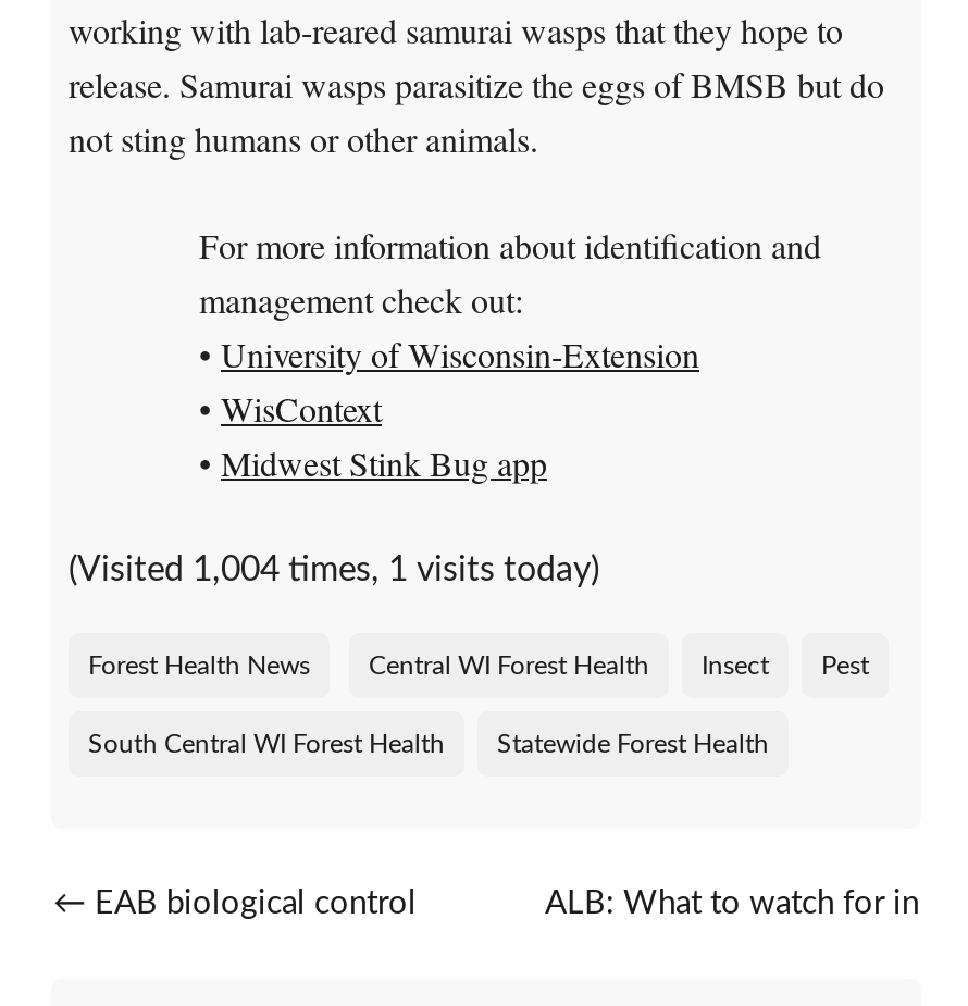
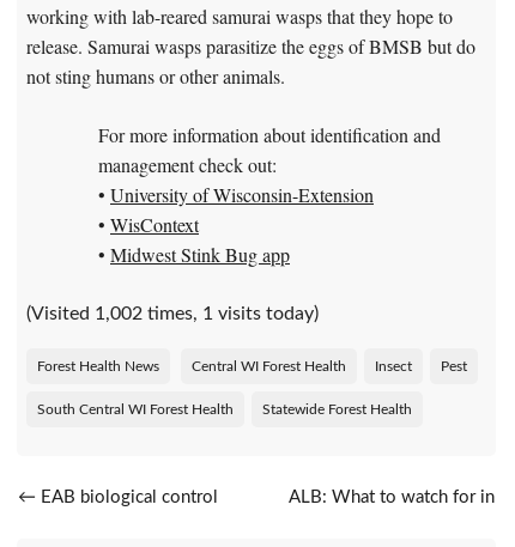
- (Visited 1,004 times, 1 visits today)
+ (Visited 1,002 times, 1 visits today)
